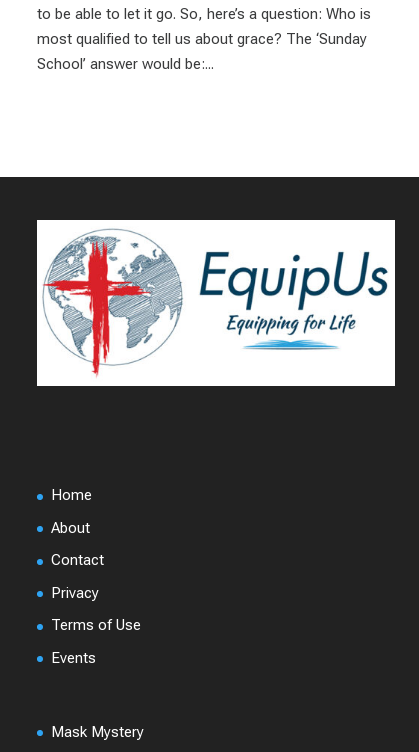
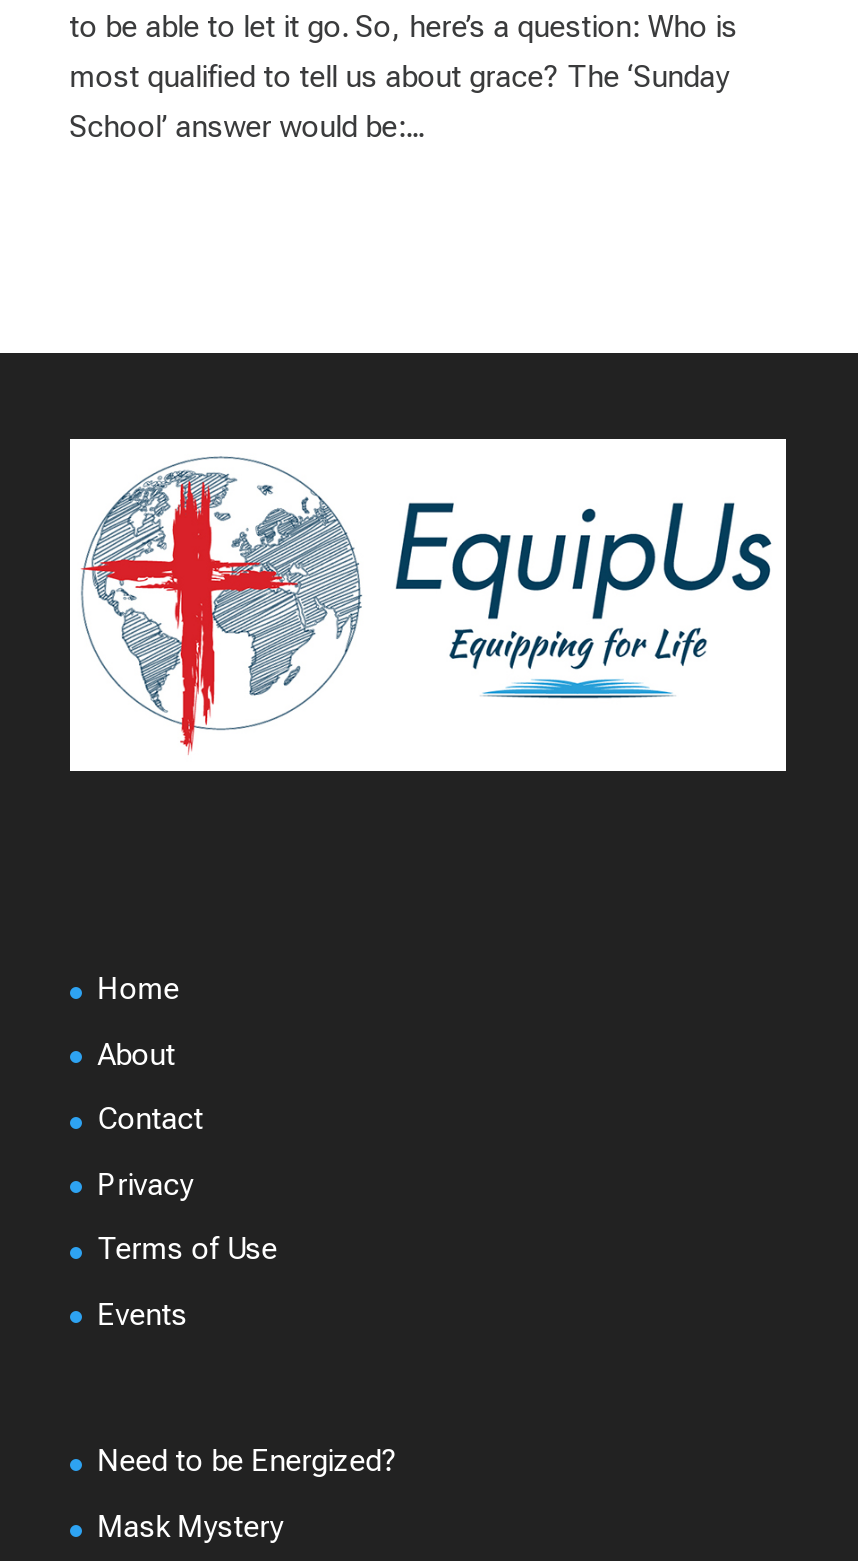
+ Need to be Energized?
